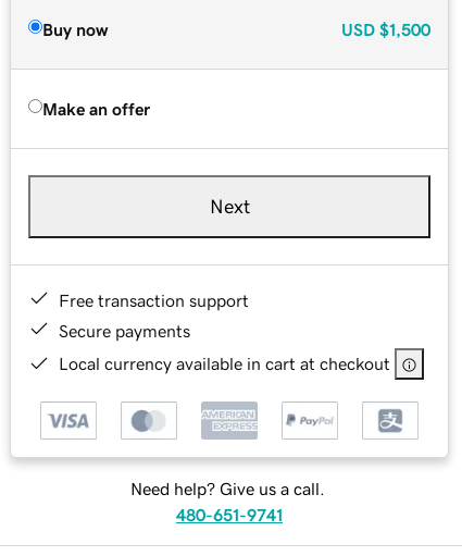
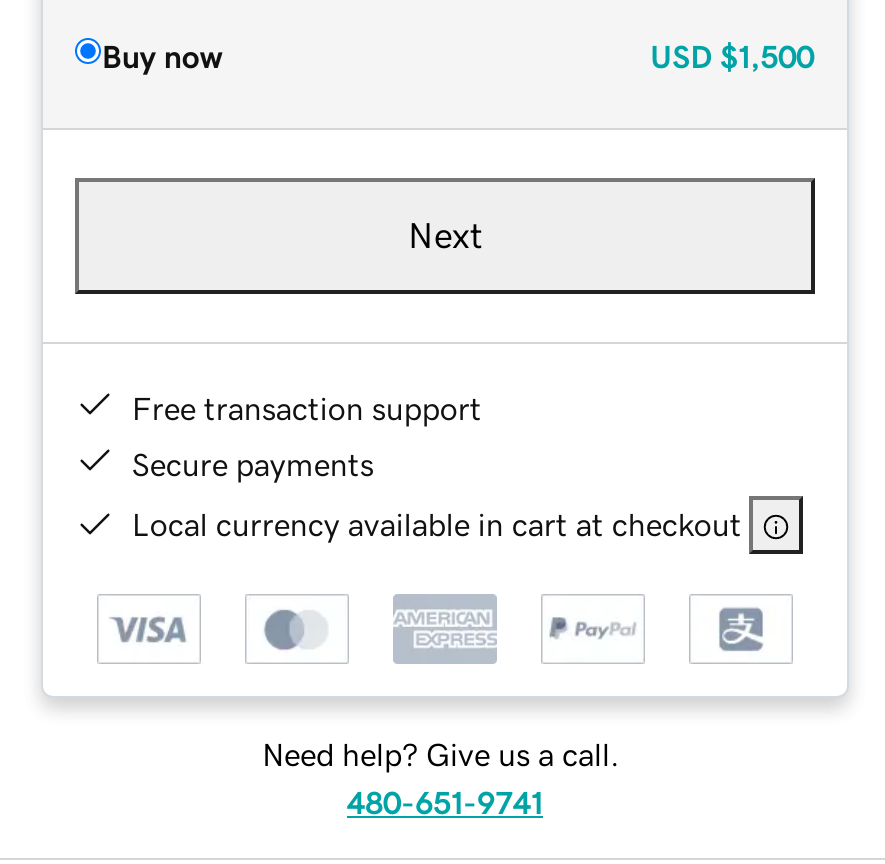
- Make an offer
